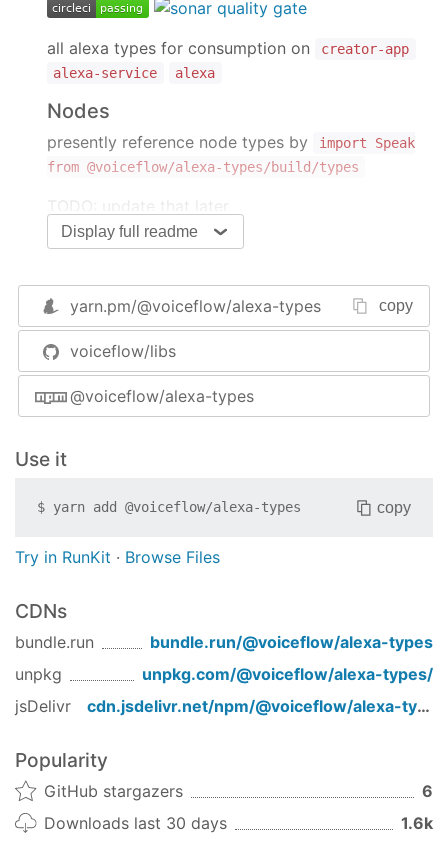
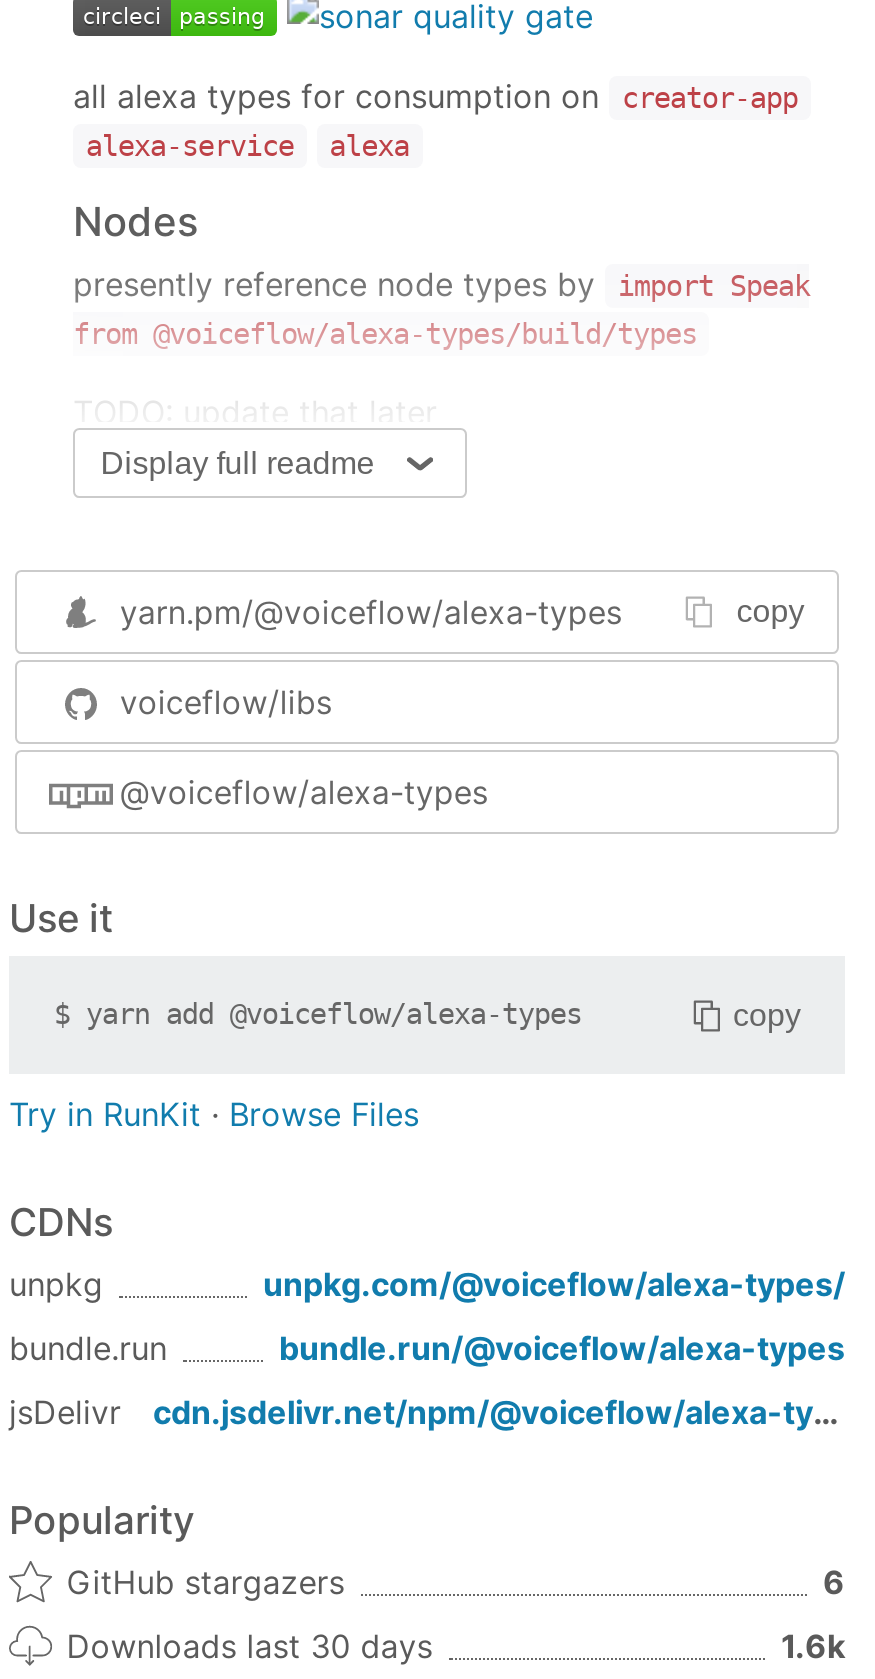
moved down: bundle.run | bundle.run/@voiceflow/alexa-types

moved up: unpkg | unpkg.com/@voiceflow/alexa-types/
